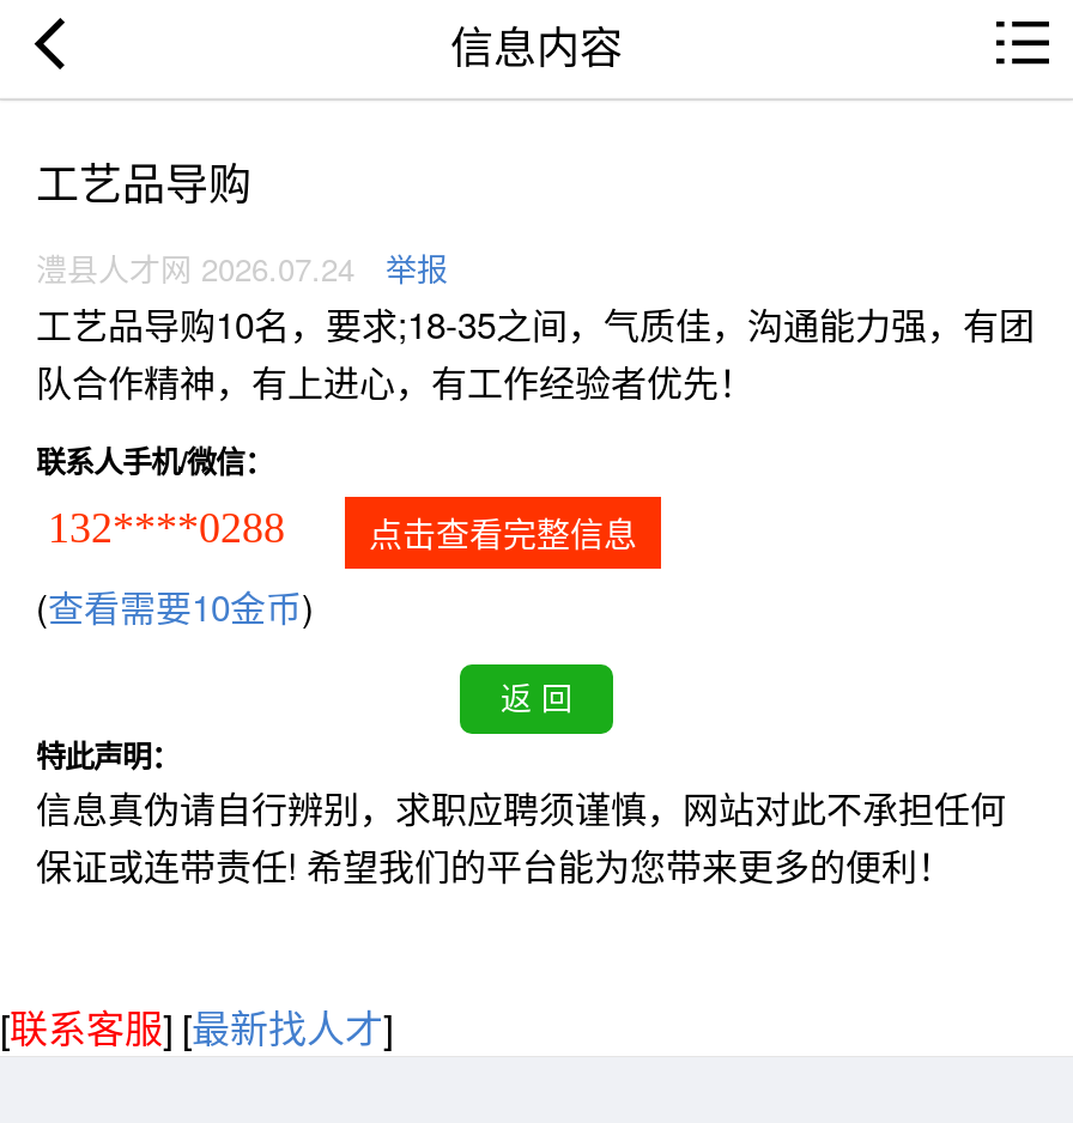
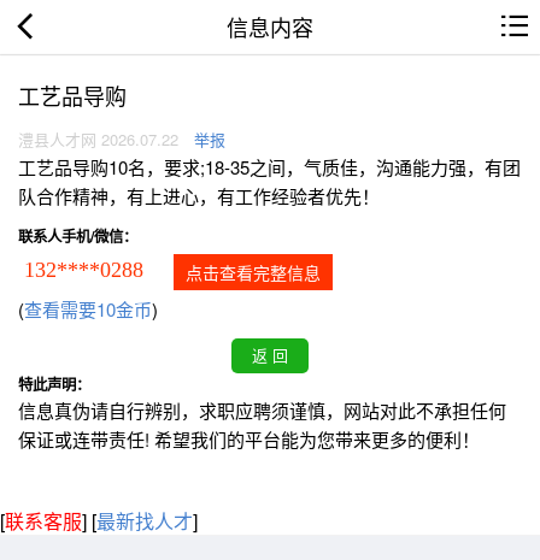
- 澧县人才网 2026.07.24 举报
+ 澧县人才网 2026.07.22 举报
